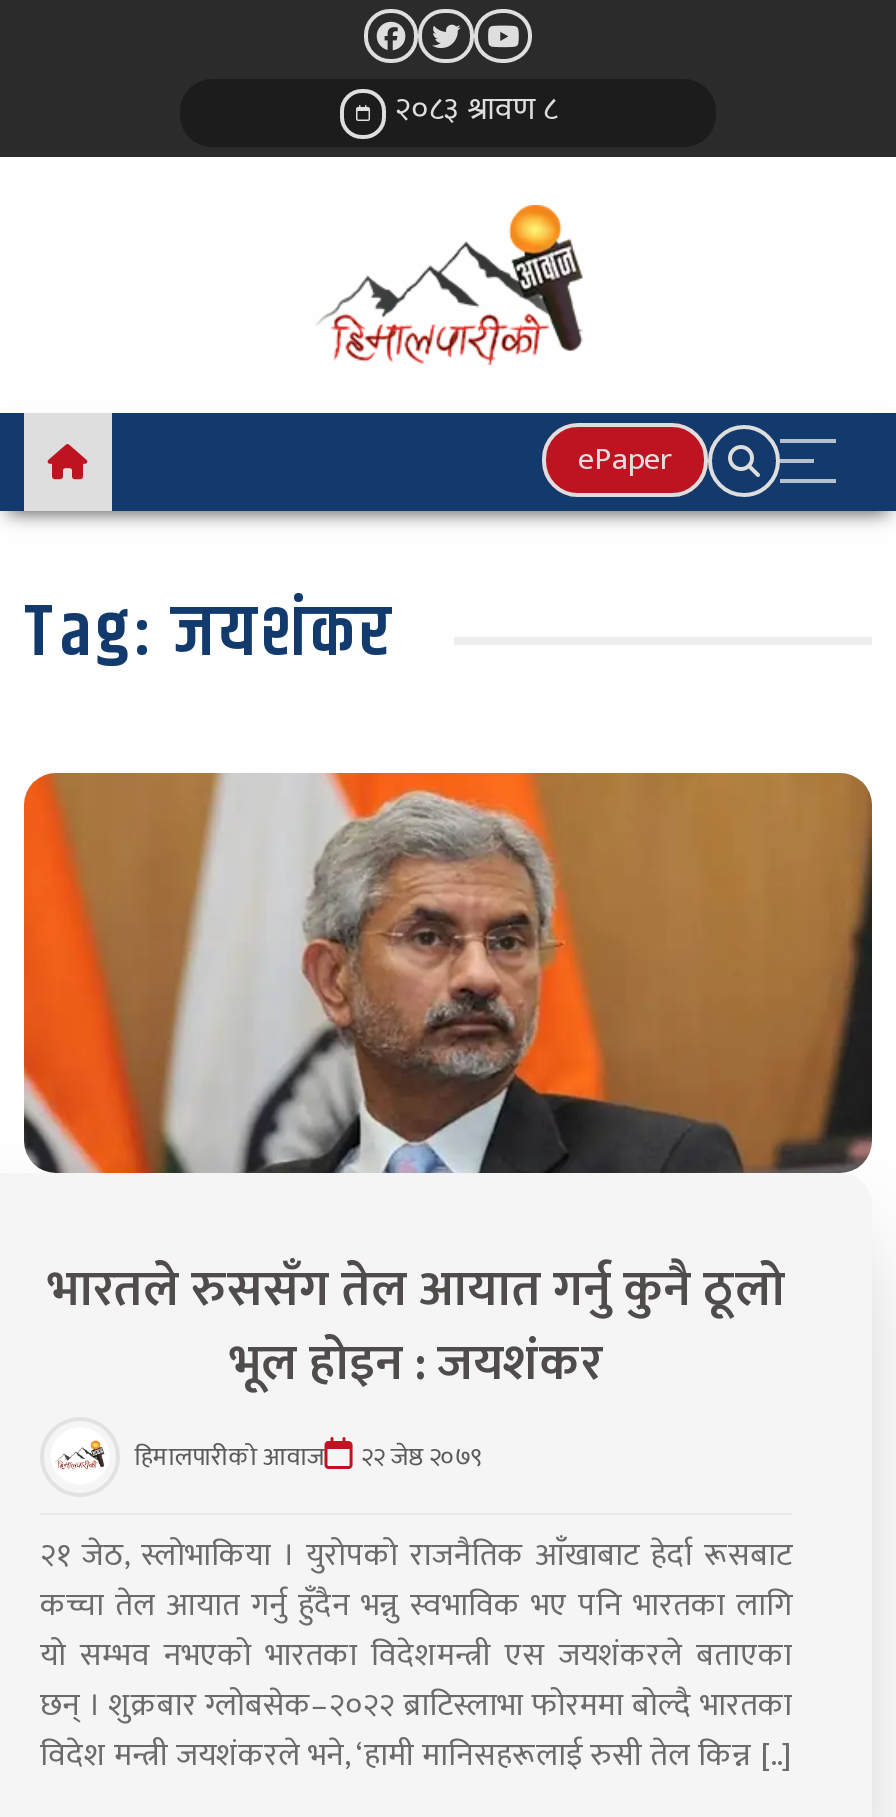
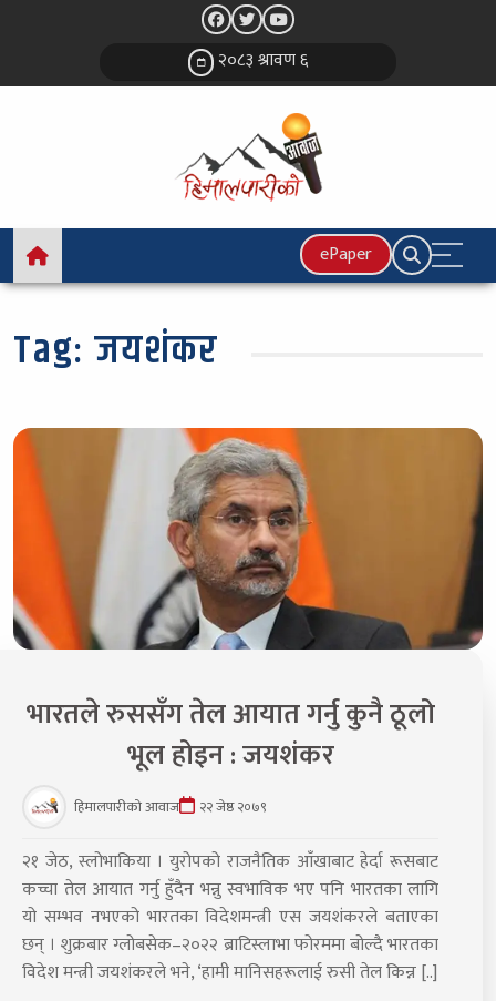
- २०८३ श्रावण ८
+ २०८३ श्रावण ६
